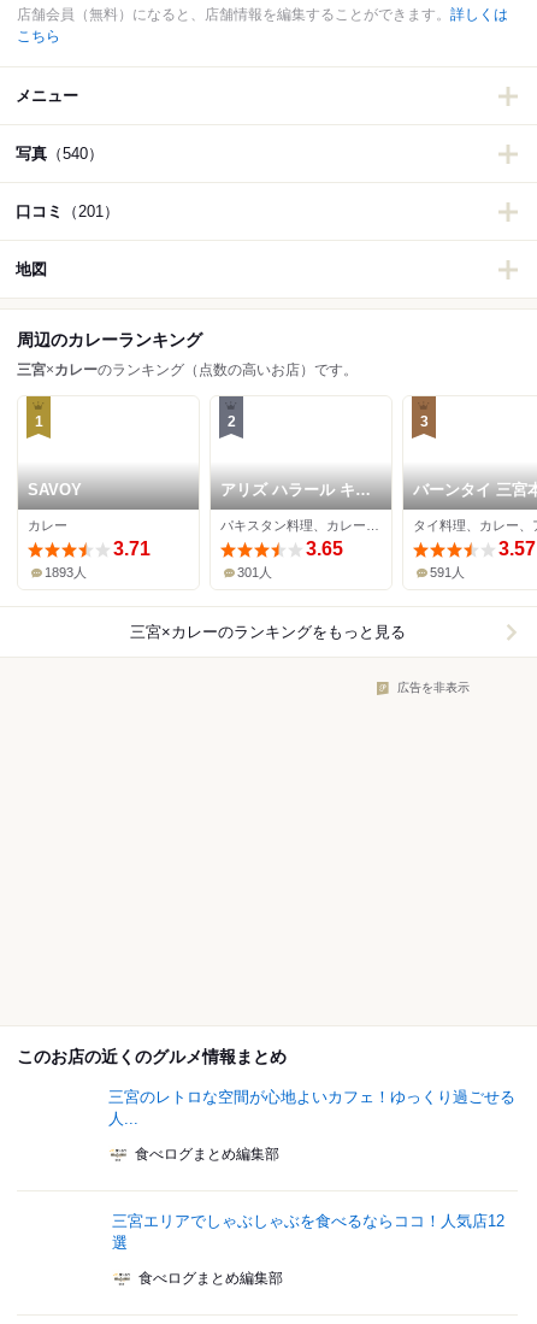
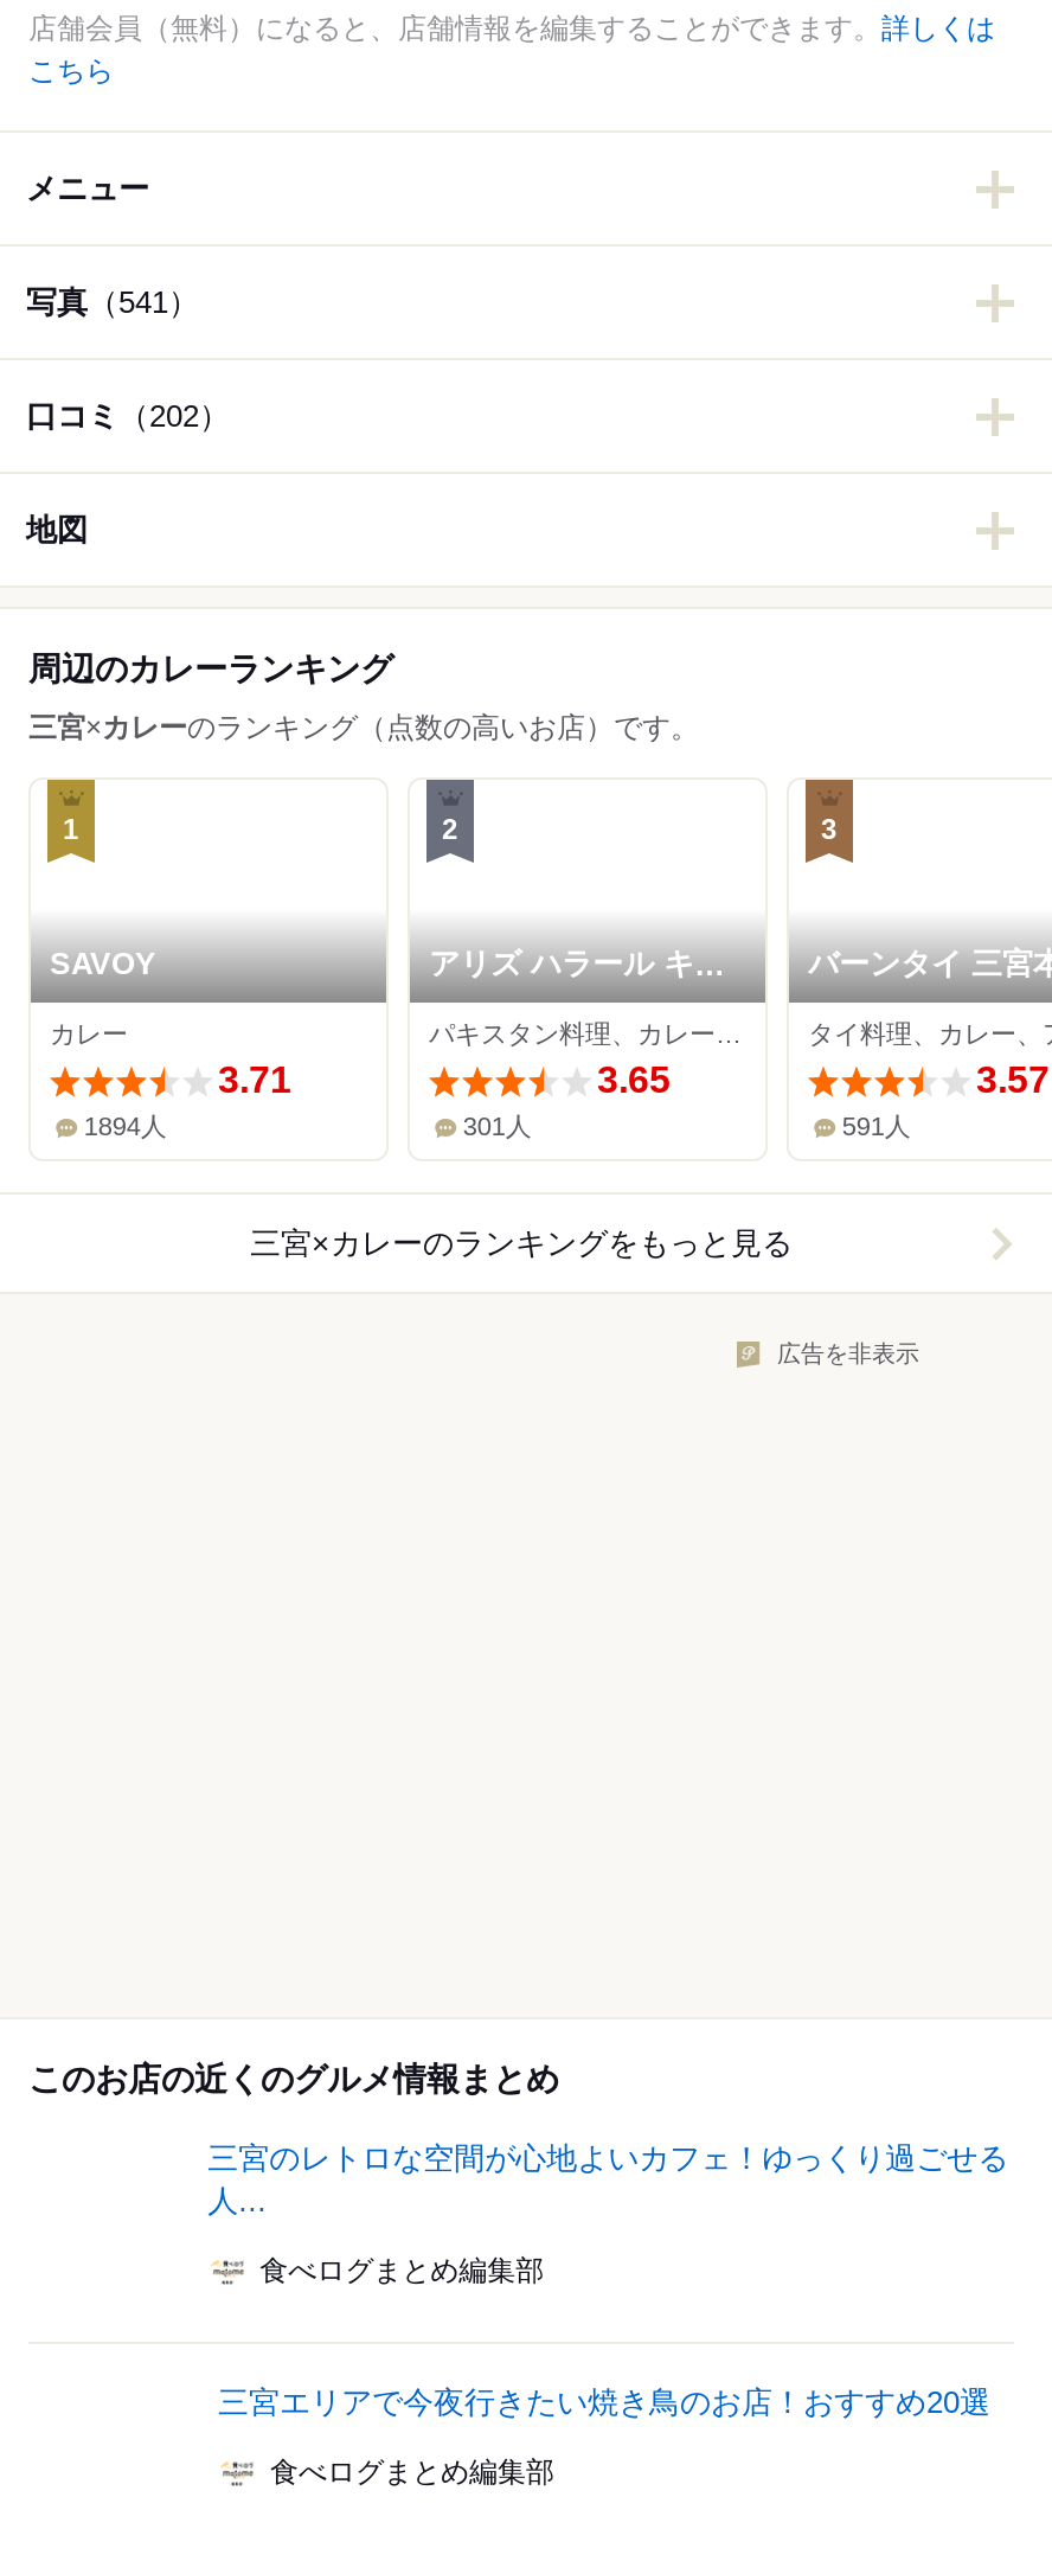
- 写真（540）
+ 写真（541）

- 口コミ（201）
+ 口コミ（202）

- 1893人
+ 1894人

- 三宮エリアでしゃぶしゃぶを食べるならココ！人気店12
- 選
+ 三宮エリアで今夜行きたい焼き鳥のお店！おすすめ20選
